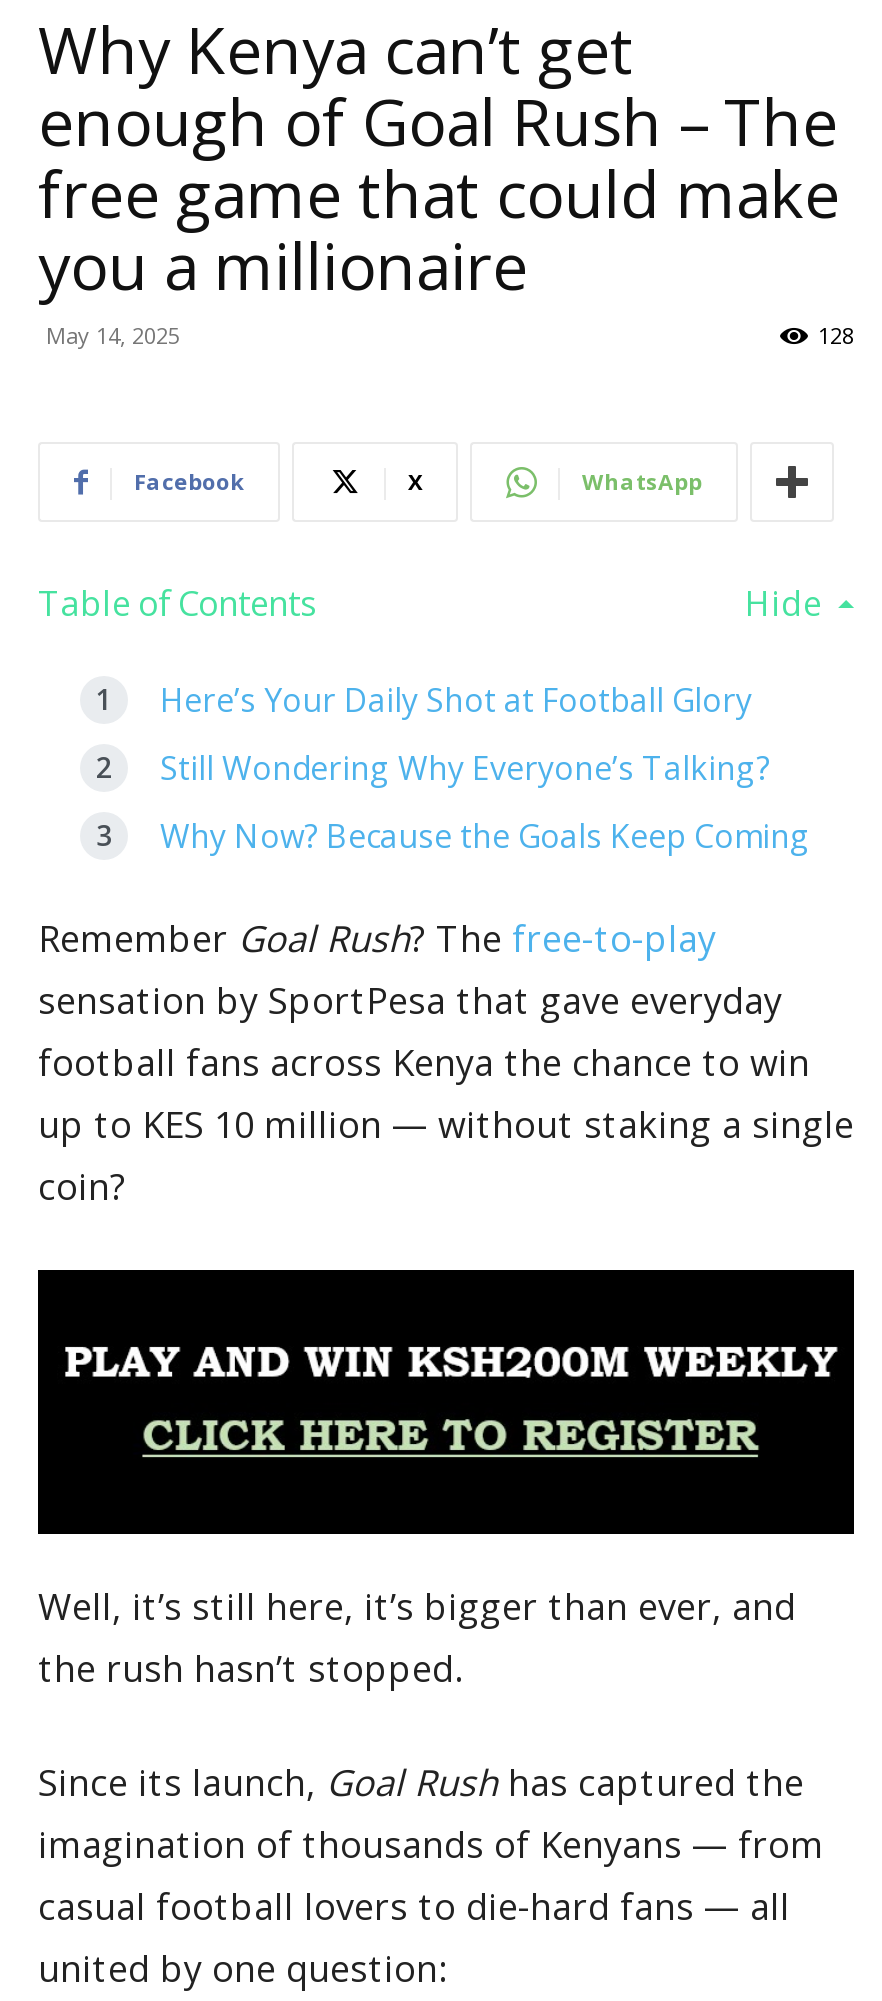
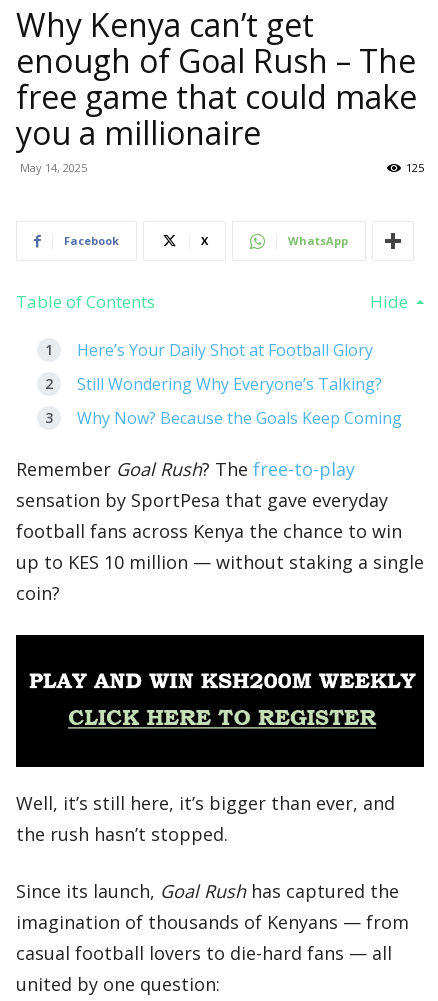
- 128
+ 125
